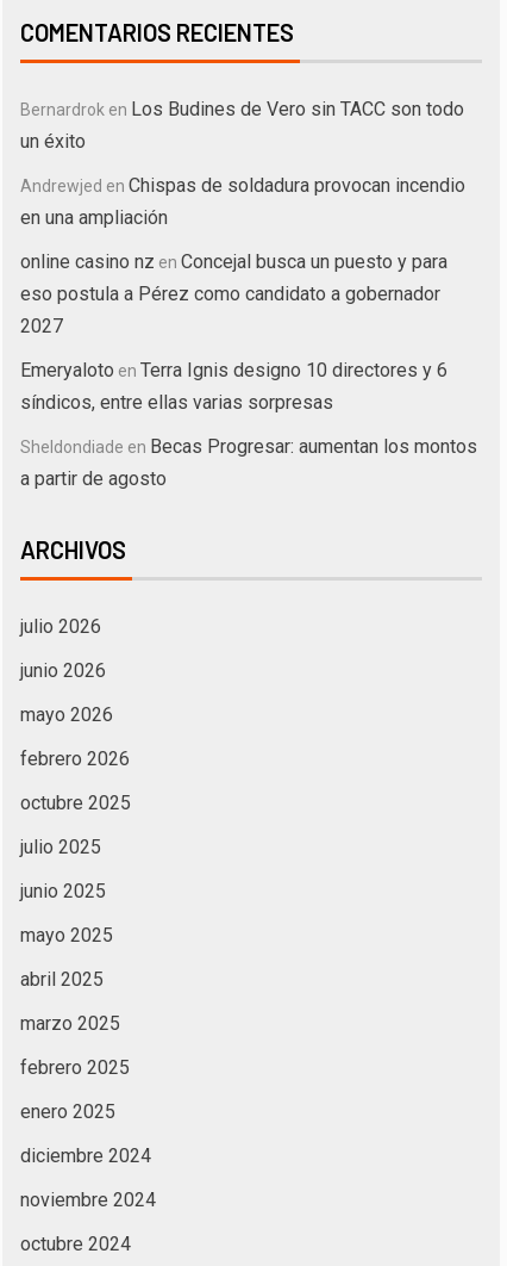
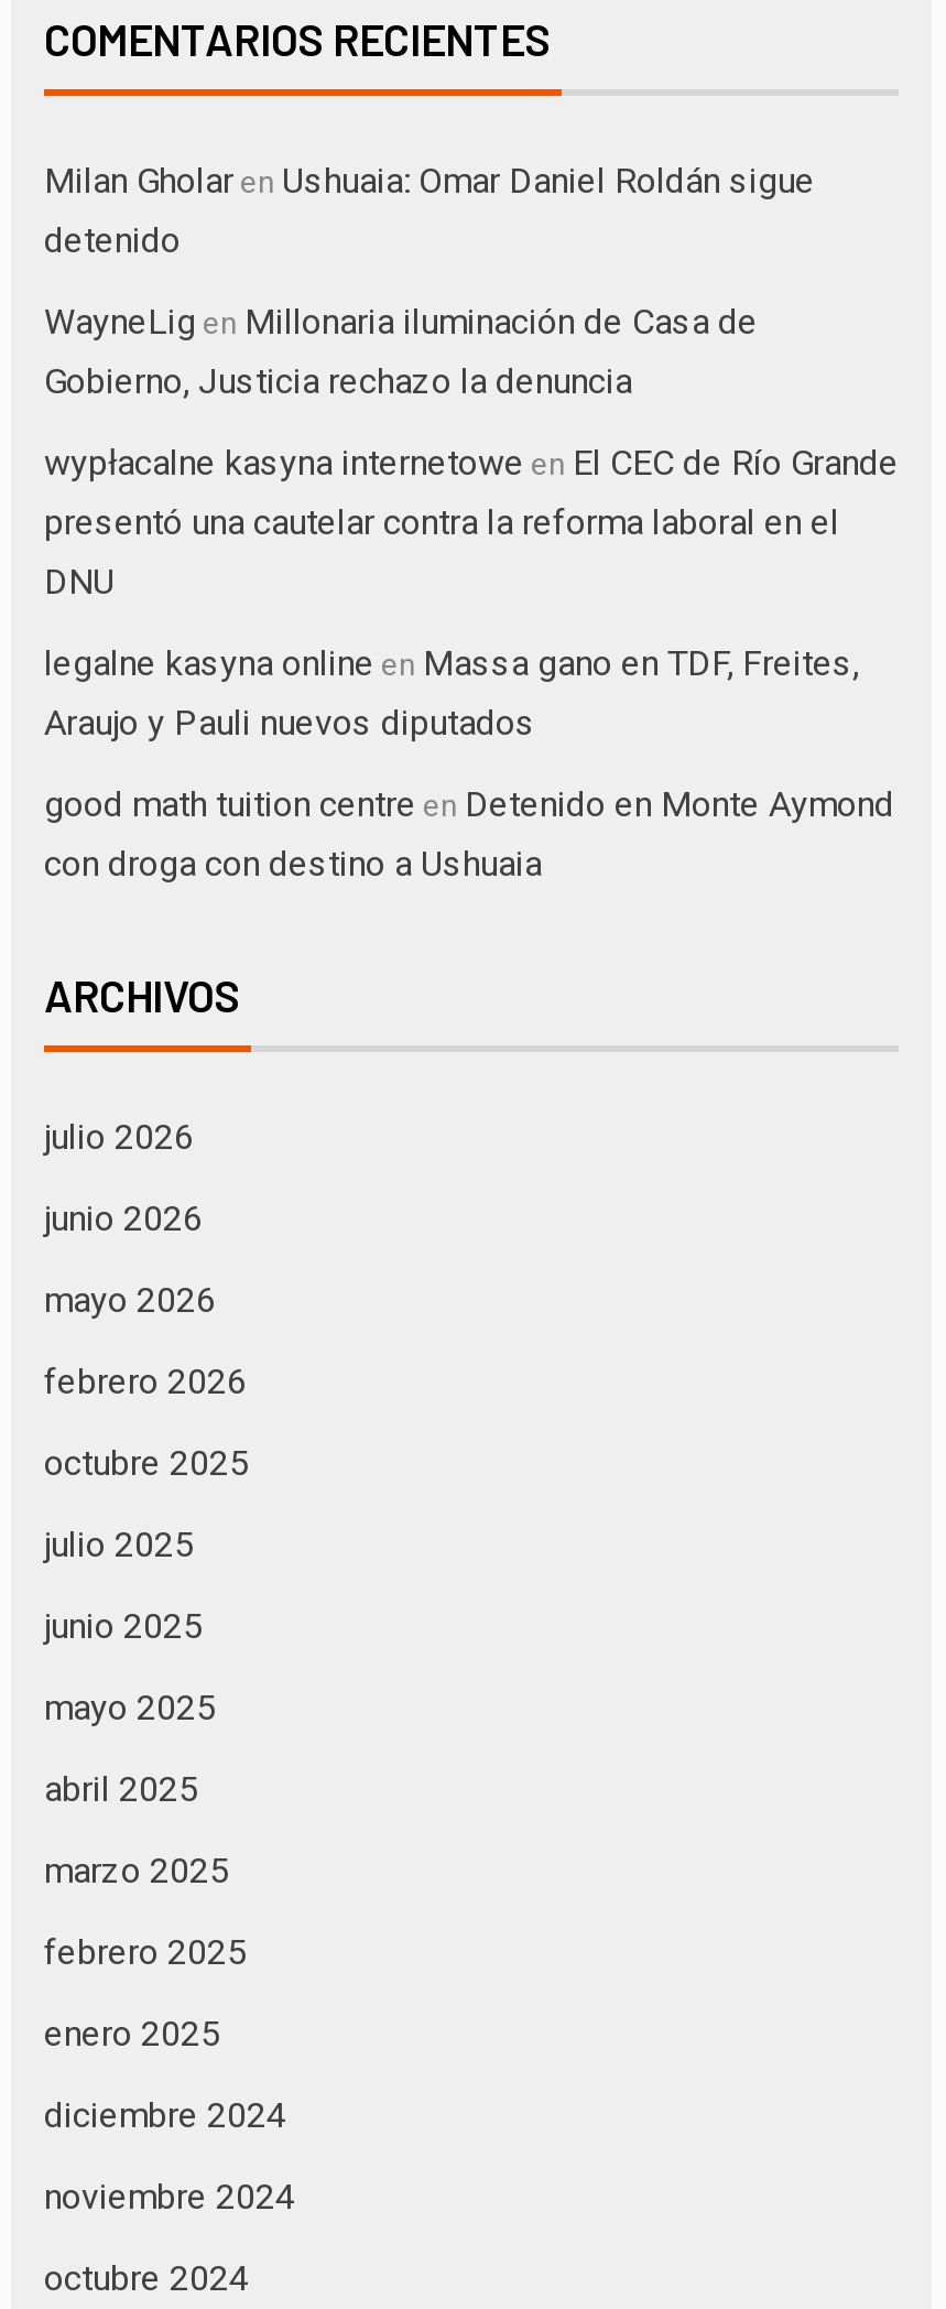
- Bernardrok en Los Budines de Vero sin TACC son todo
- un éxito
+ Milan Gholar en Ushuaia: Omar Daniel Roldán sigue
+ detenido

- Andrewjed en Chispas de soldadura provocan incendio
- en una ampliación
+ WayneLig en Millonaria iluminación de Casa de
+ Gobierno, Justicia rechazo la denuncia

- online casino nz en Concejal busca un puesto y para
- eso postula a Pérez como candidato a gobernador
- 2027
+ wypłacalne kasyna internetowe en El CEC de Río Grande
+ presentó una cautelar contra la reforma laboral en el
+ DNU

- Emeryaloto en Terra Ignis designo 10 directores y 6
- síndicos, entre ellas varias sorpresas
+ legalne kasyna online en Massa gano en TDF, Freites,
+ Araujo y Pauli nuevos diputados

- Sheldondiade en Becas Progresar: aumentan los montos
- a partir de agosto
+ good math tuition centre en Detenido en Monte Aymond
+ con droga con destino a Ushuaia
